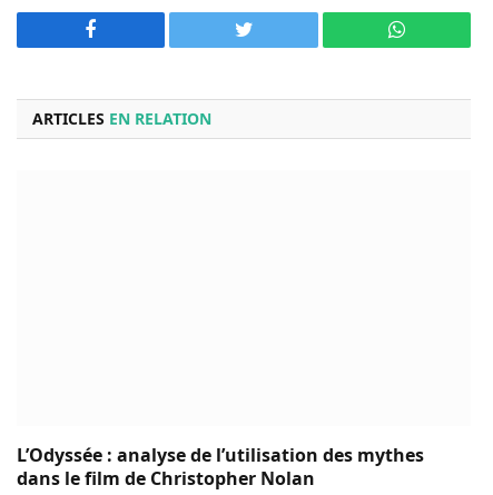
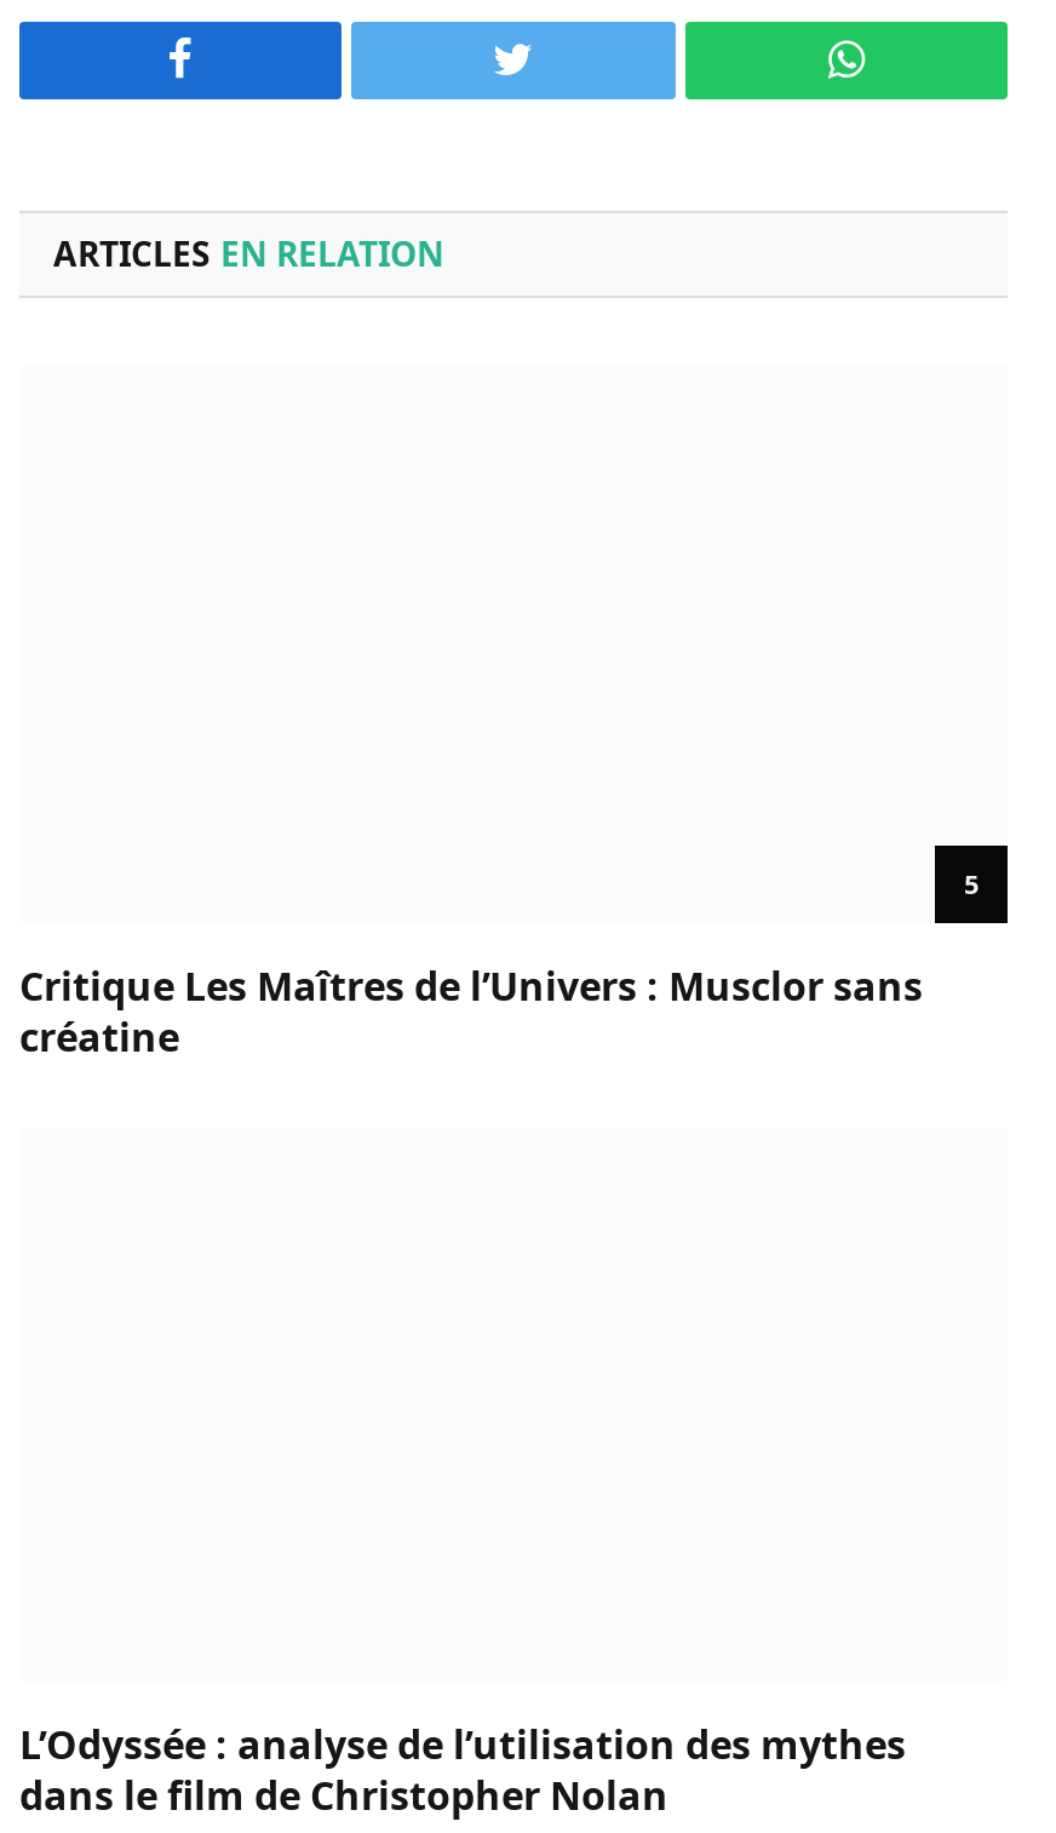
+ 5
+ Critique Les Maîtres de l’Univers : Musclor sans
+ créatine
